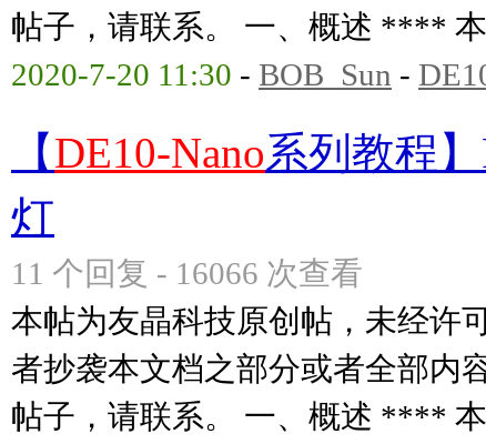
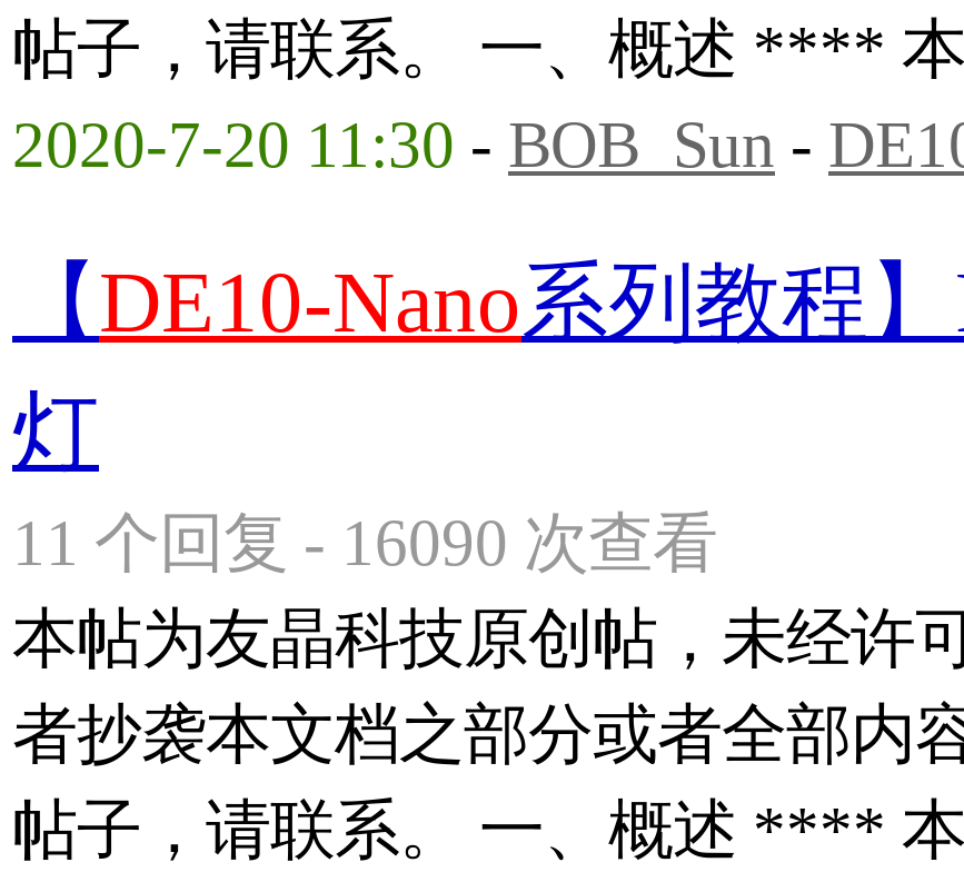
- 11 个回复 - 16066 次查看
+ 11 个回复 - 16090 次查看
